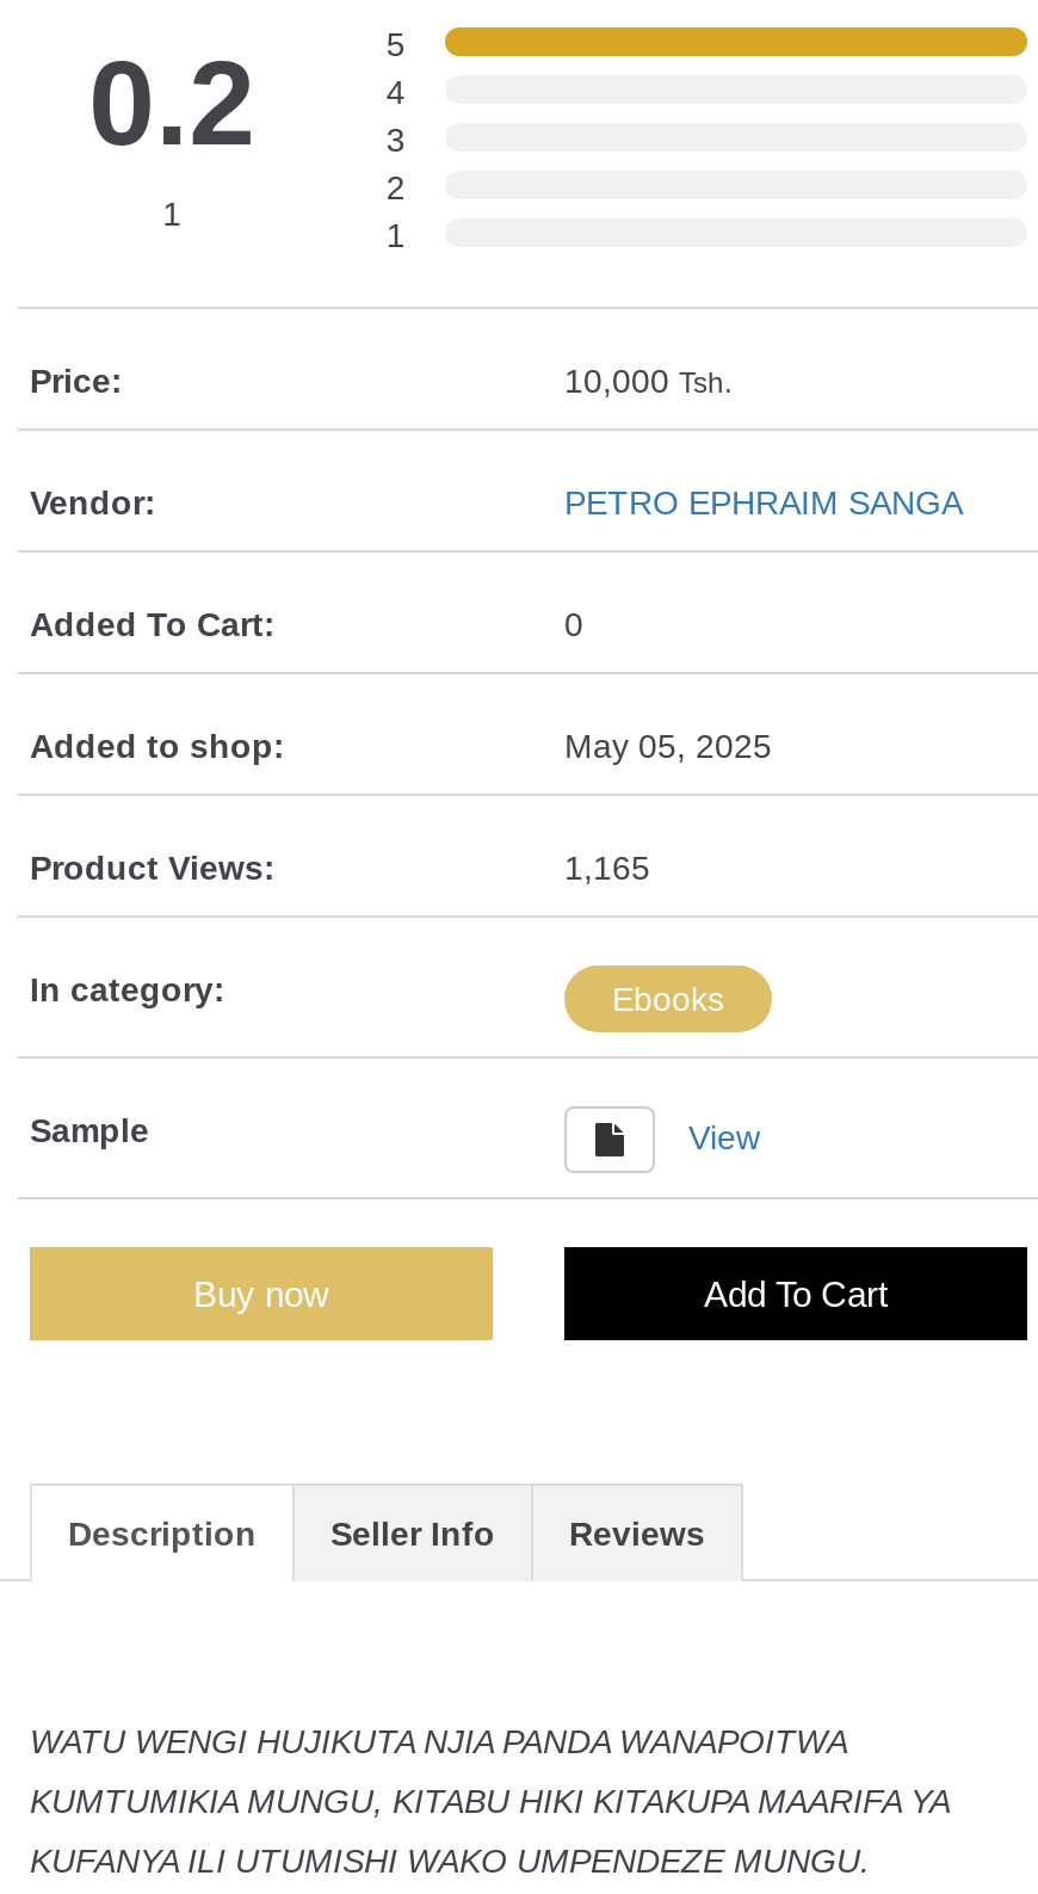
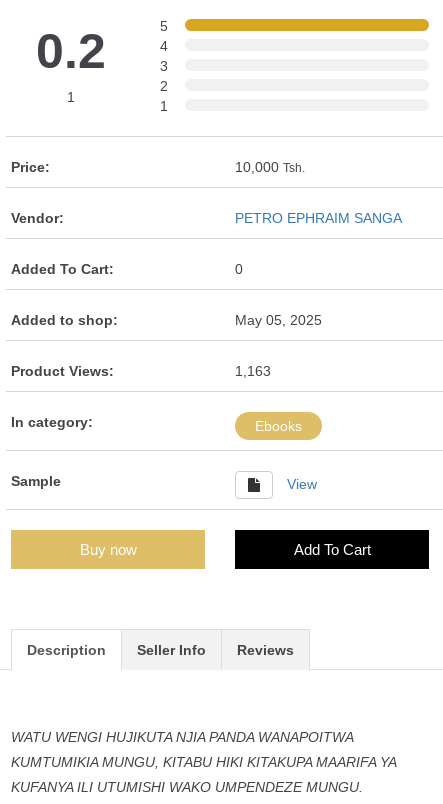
- 1,165
+ 1,163
